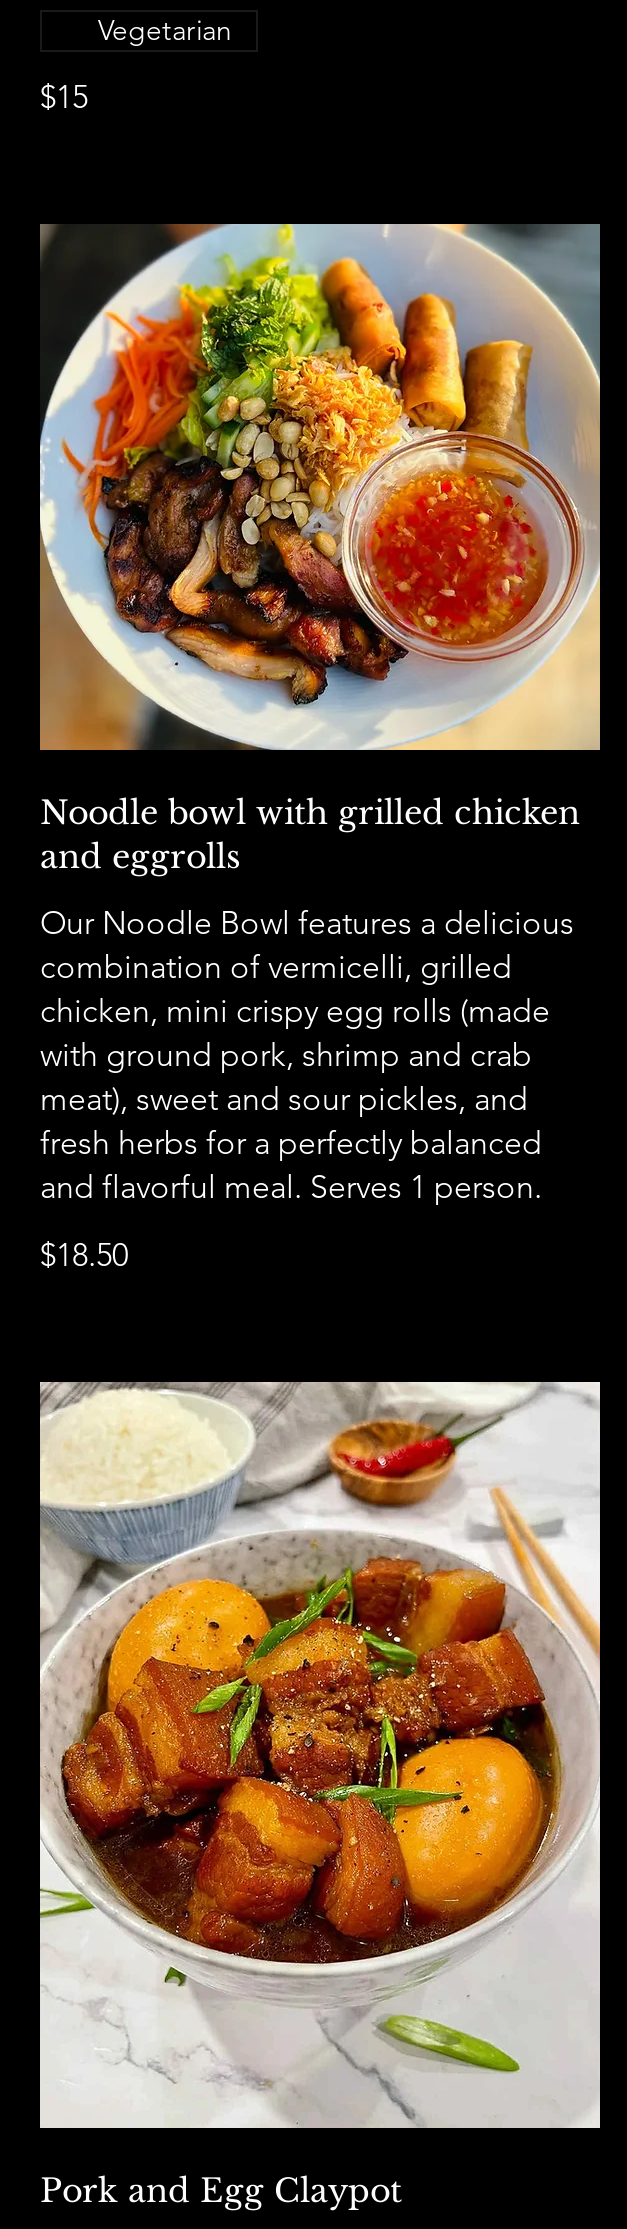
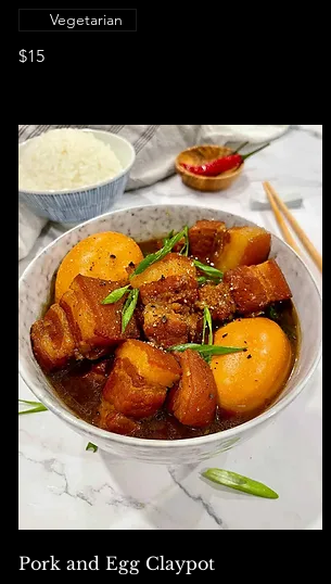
- [image]
- Noodle bowl with grilled chicken
- and eggrolls
- Our Noodle Bowl features a delicious
- combination of vermicelli, grilled
- chicken, mini crispy egg rolls (made
- with ground pork, shrimp and crab
- meat), sweet and sour pickles, and
- fresh herbs for a perfectly balanced
- and flavorful meal. Serves 1 person.
- $18.50
